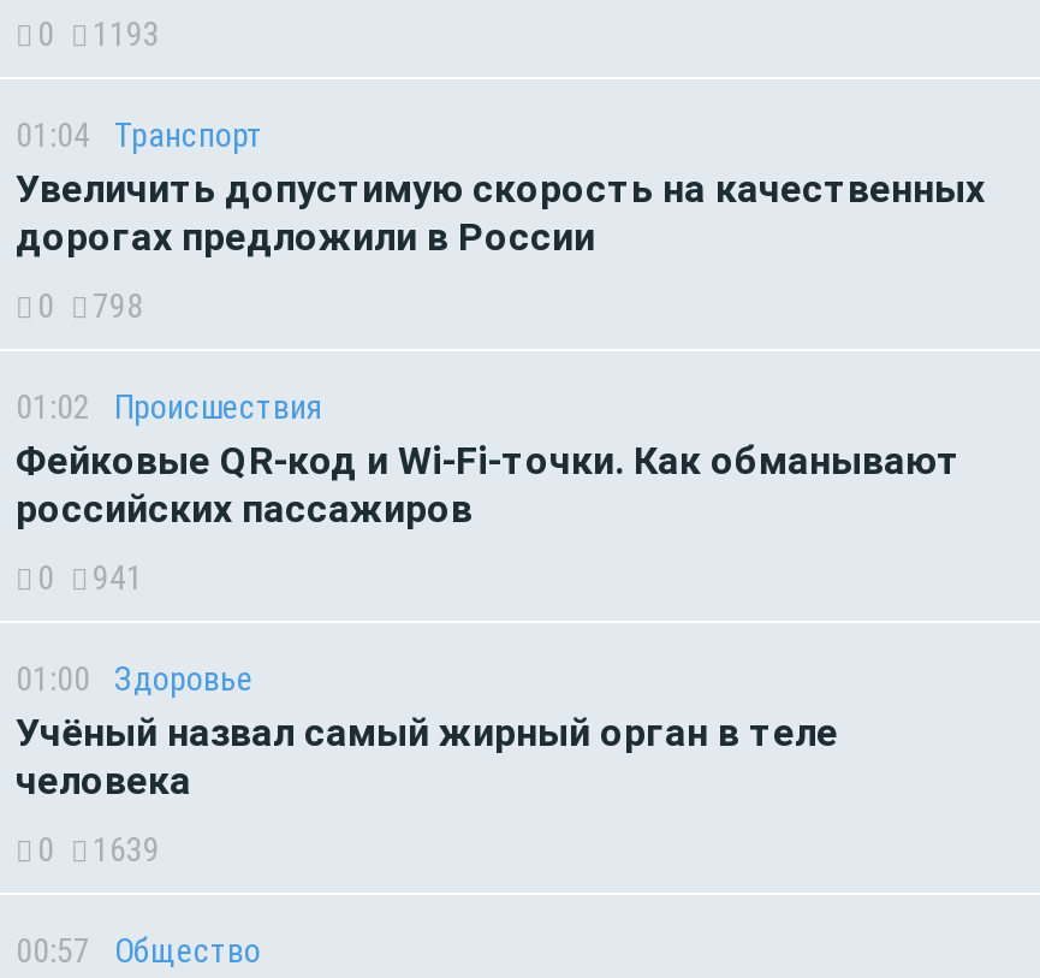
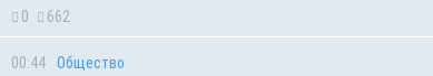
- 1193
- 01:04
- Транспорт
- Увеличить допустимую скорость на качественных
- дорогах предложили в России
- 0
- 798
- 01:02
- Происшествия
- Фейковые QR‑код и Wi-Fi-точки. Как обманывают
- российских пассажиров
- 0
- 941
- 01:00
- Здоровье
- Учёный назвал самый жирный орган в теле
- человека
- 0
- 1639
- 00:57
+ 662
+ 00:44
